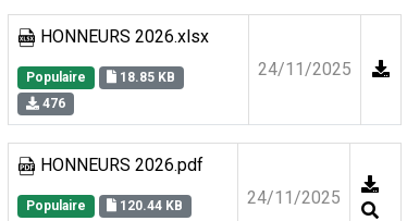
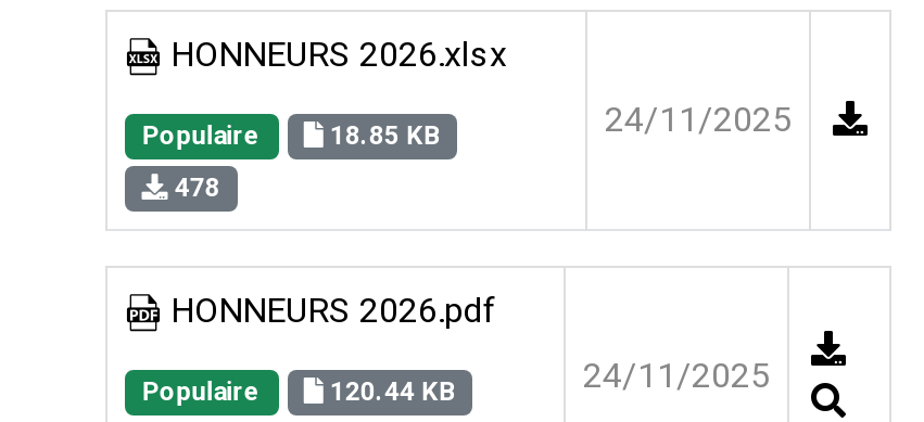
- 476
+ 478
